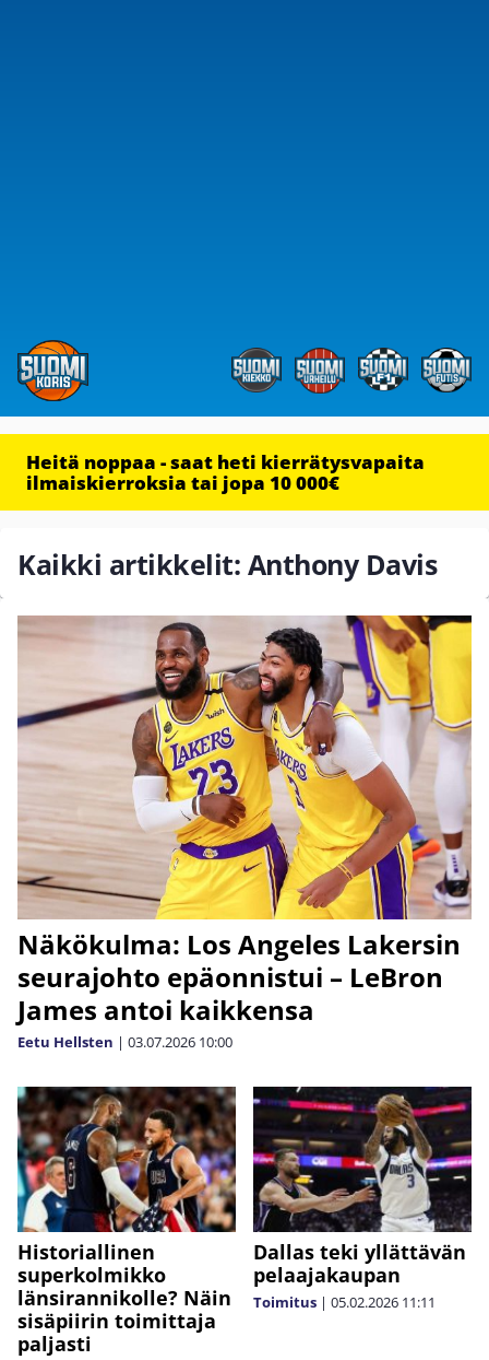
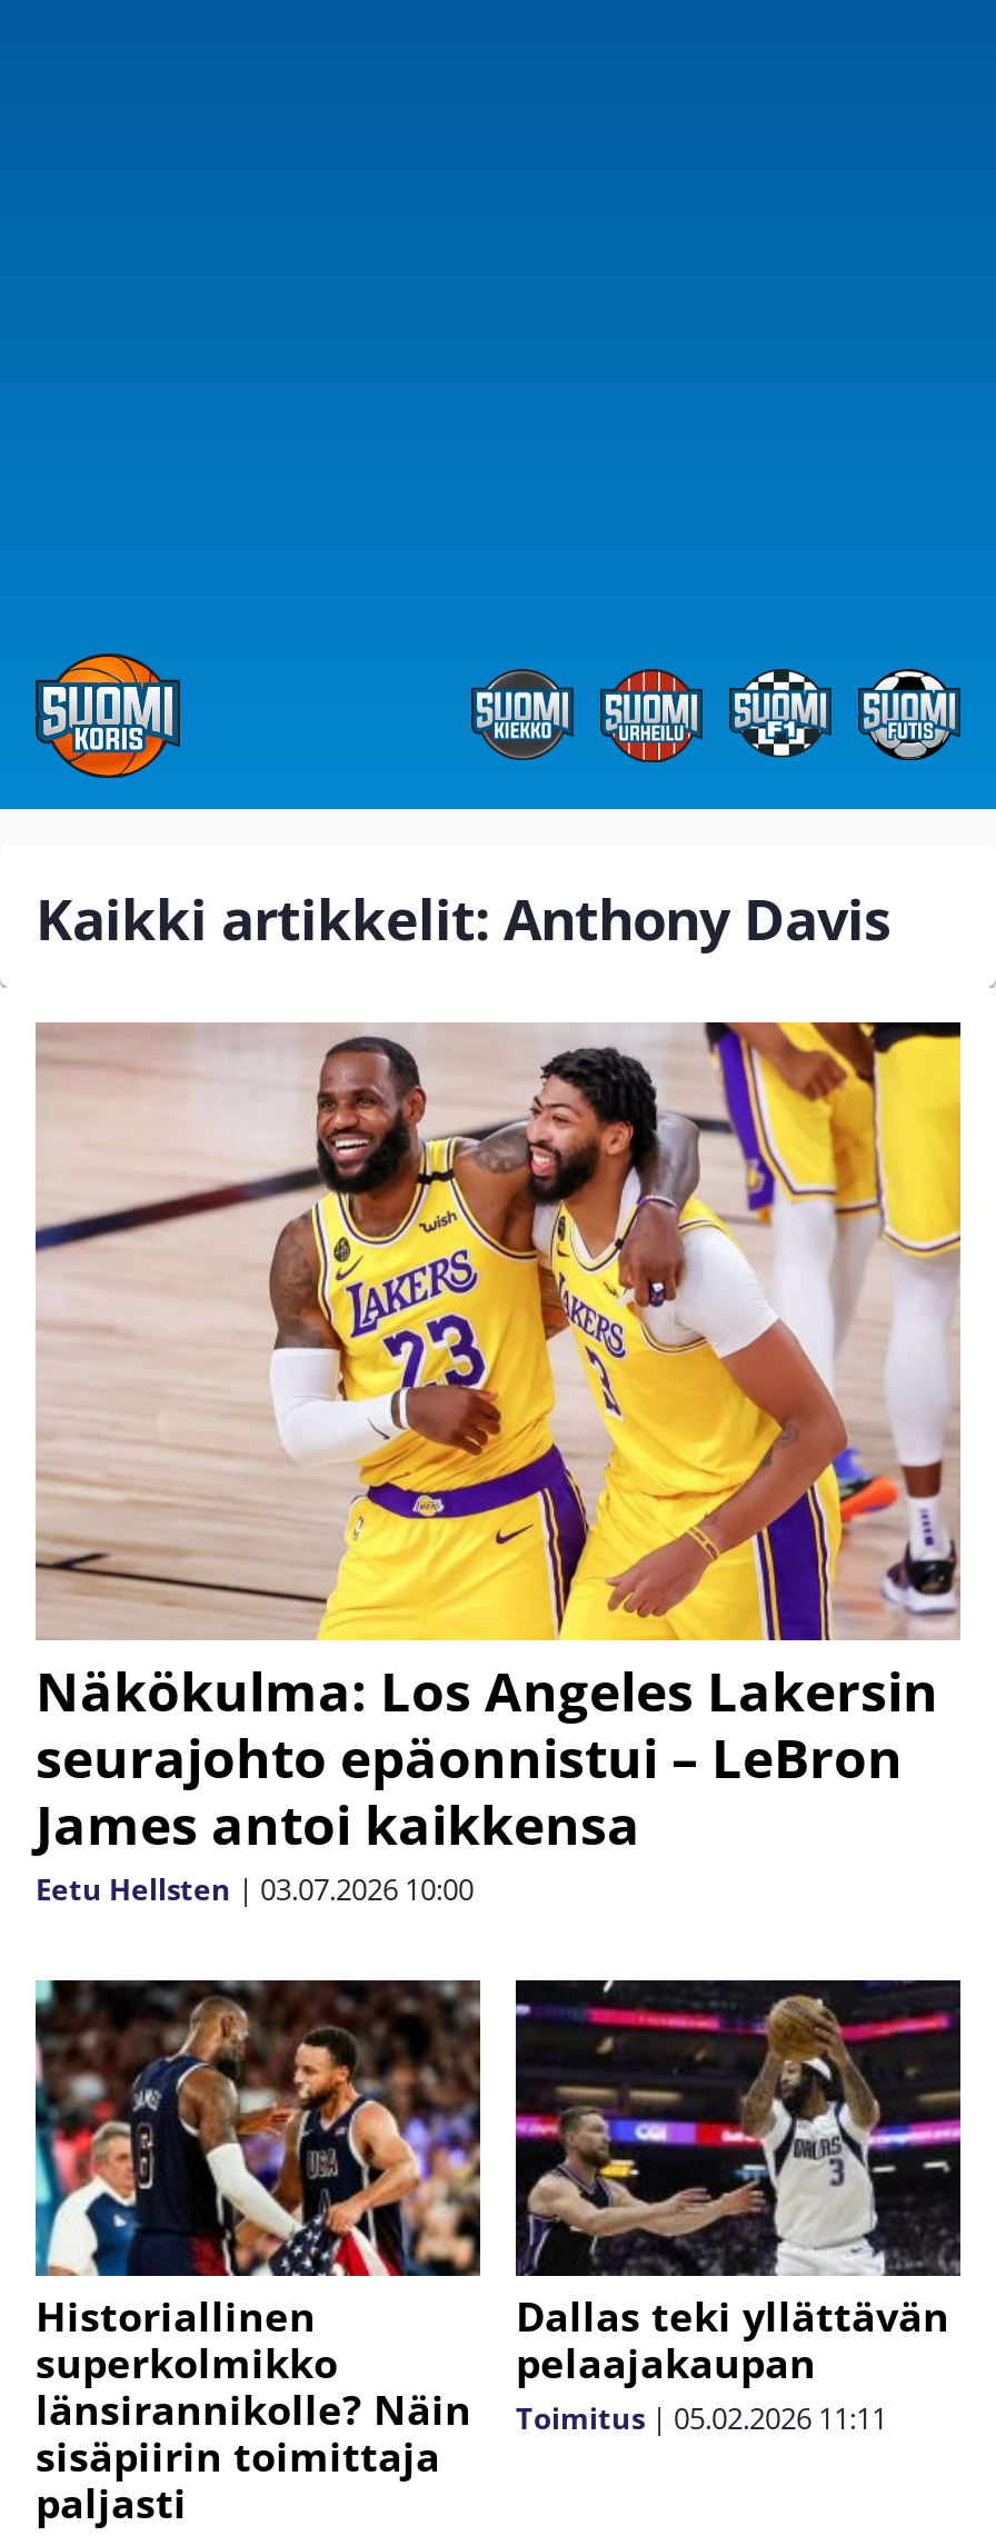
- Heitä noppaa - saat heti kierrätysvapaita
- ilmaiskierroksia tai jopa 10 000€
